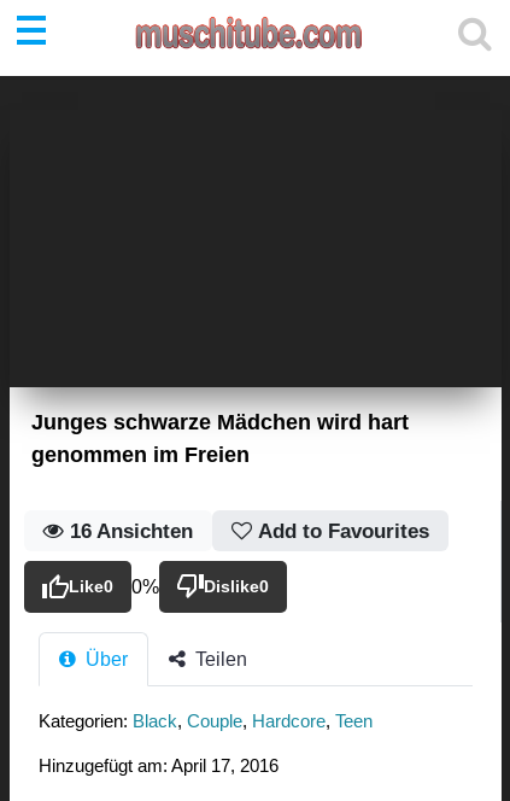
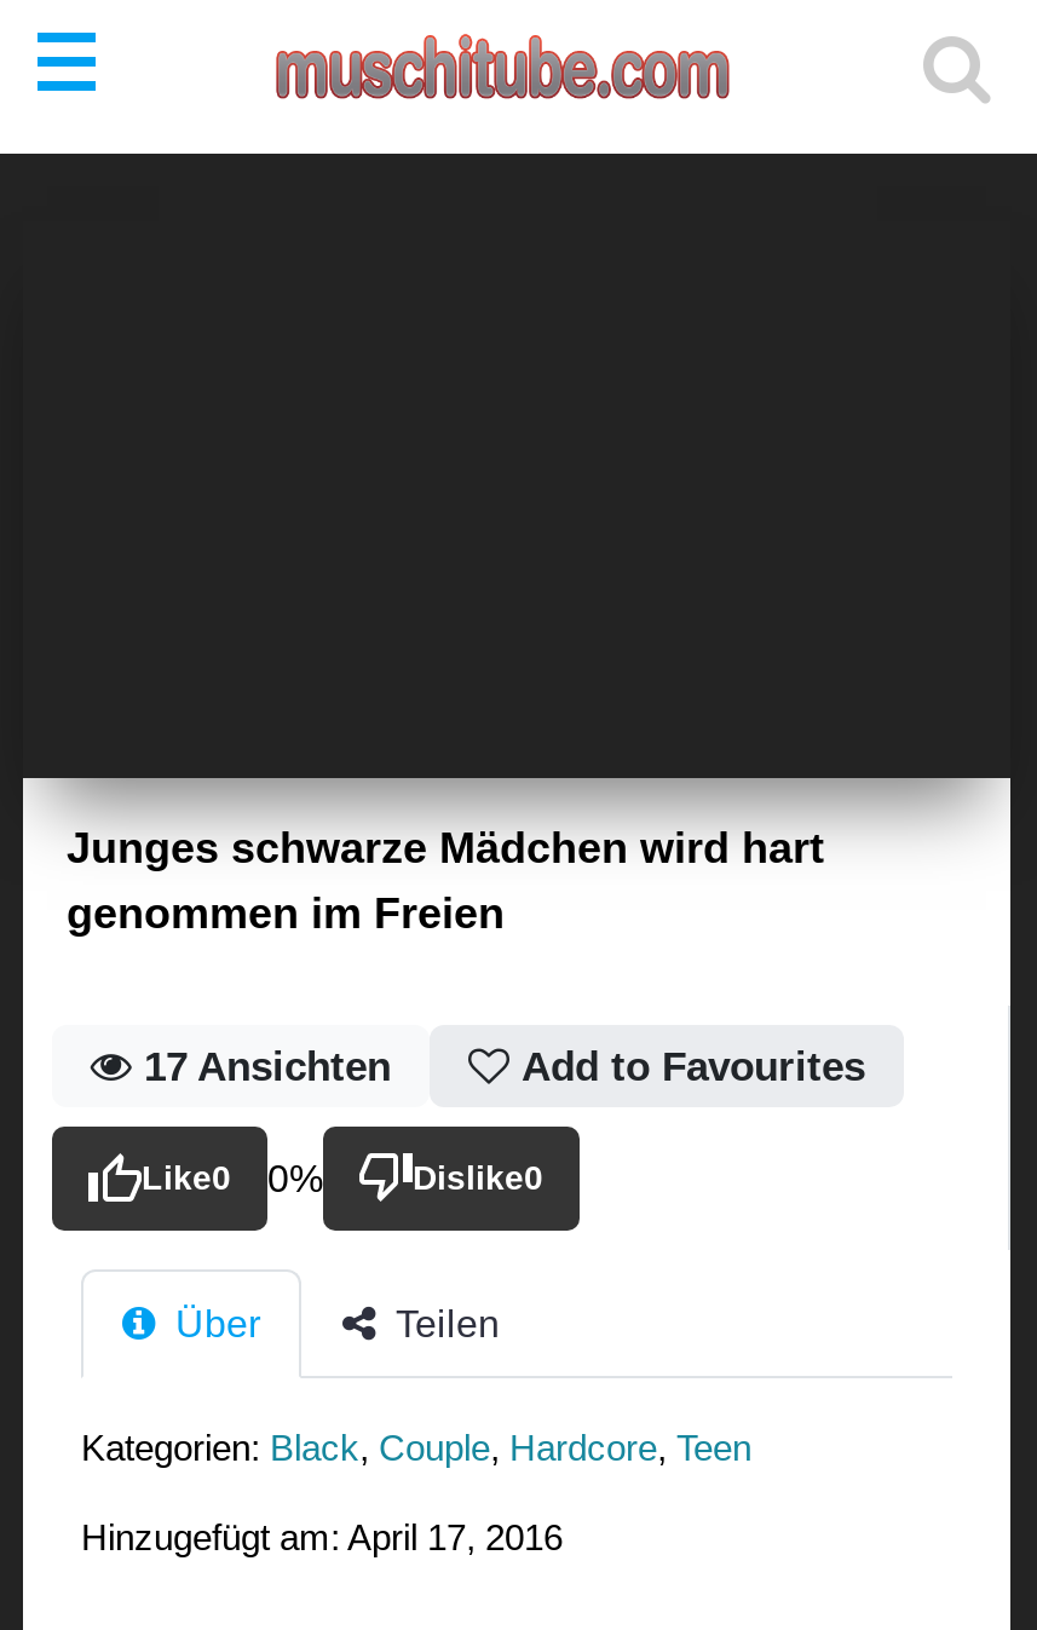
- 16 Ansichten
+ 17 Ansichten
